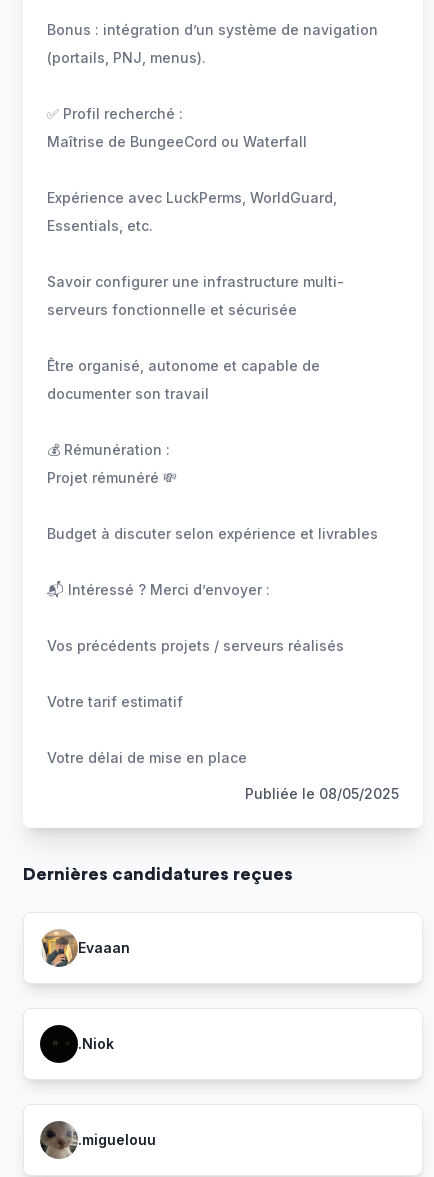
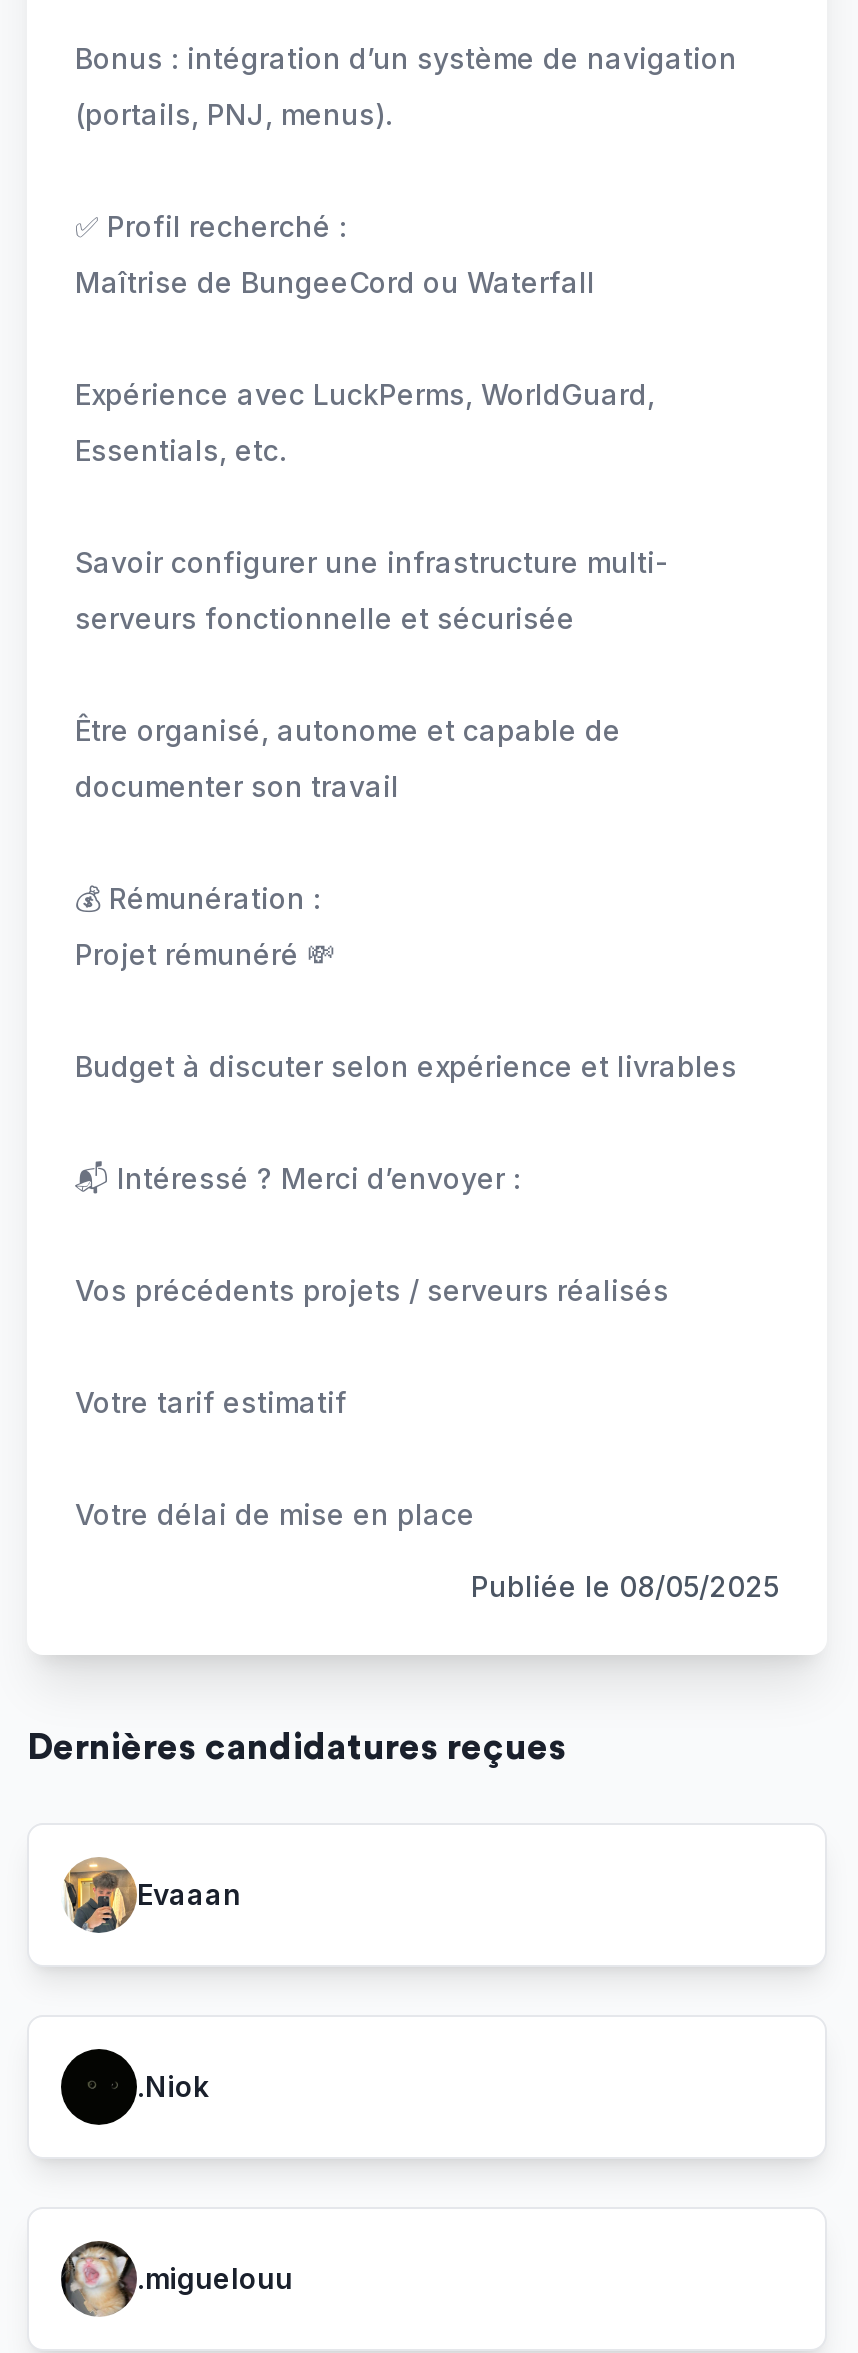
- [image]
+ [image]
